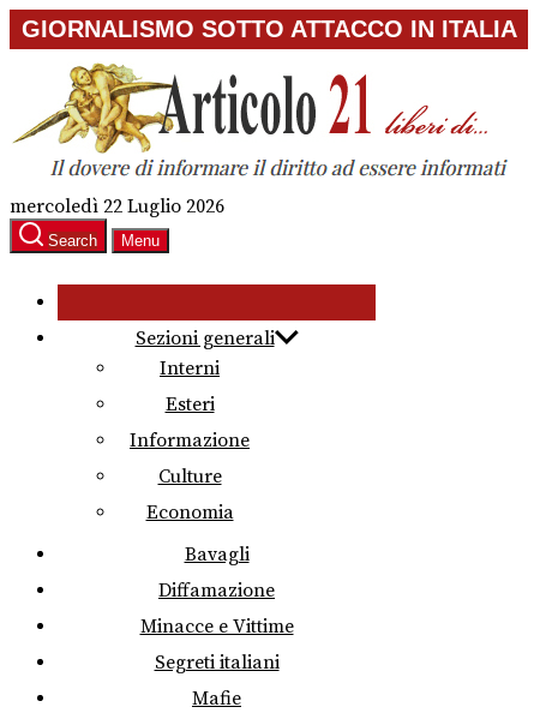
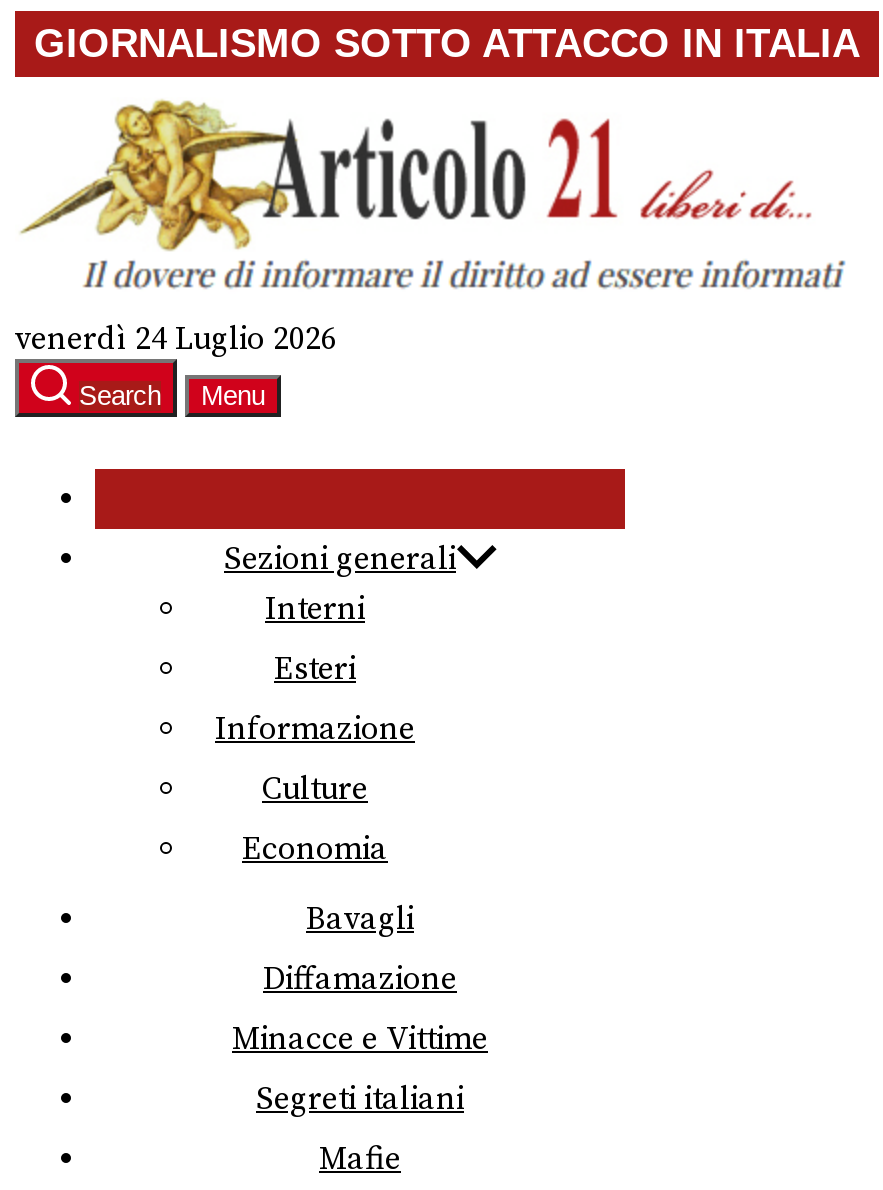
- mercoledì 22 Luglio 2026
+ venerdì 24 Luglio 2026
